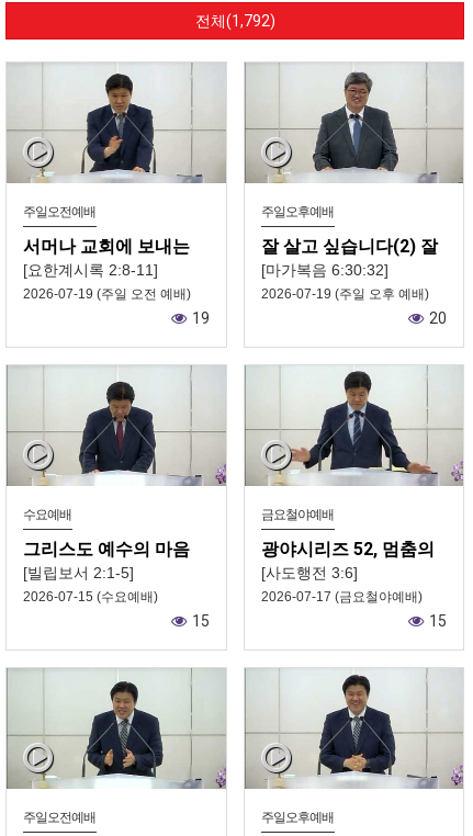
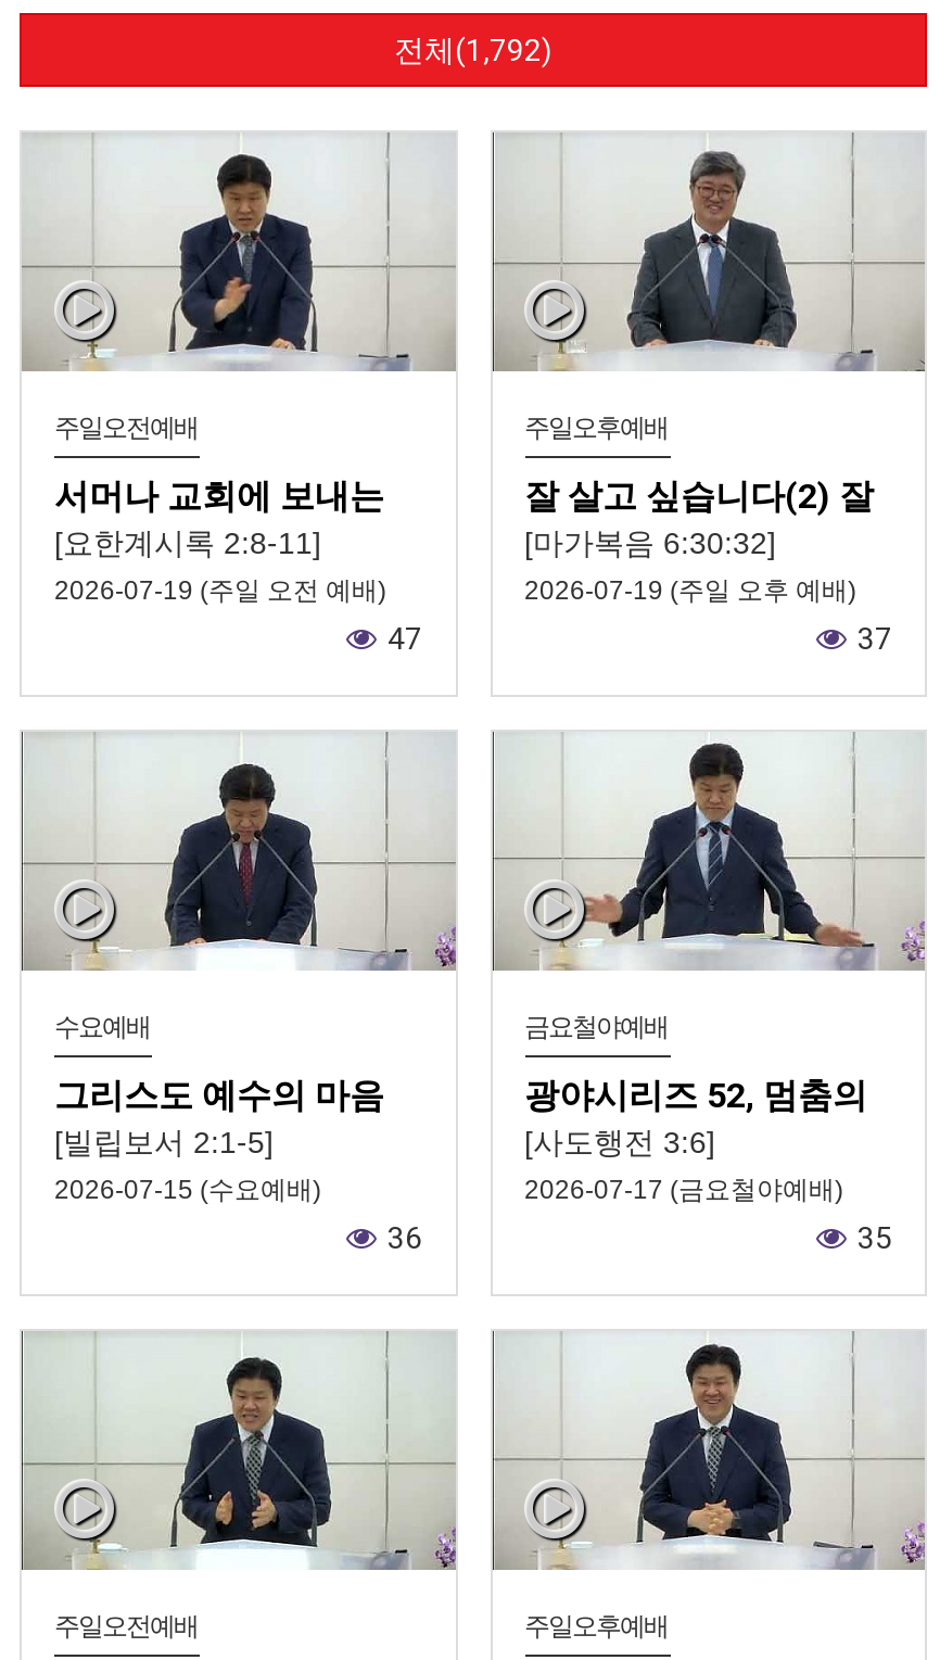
- 19
+ 47

- 20
+ 37

- 15
+ 36

- 15
+ 35
